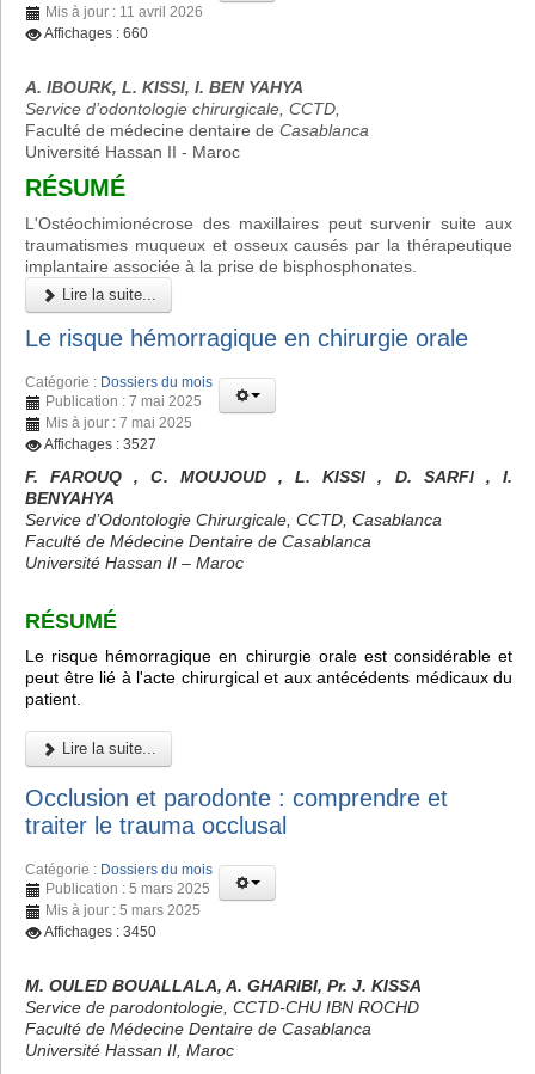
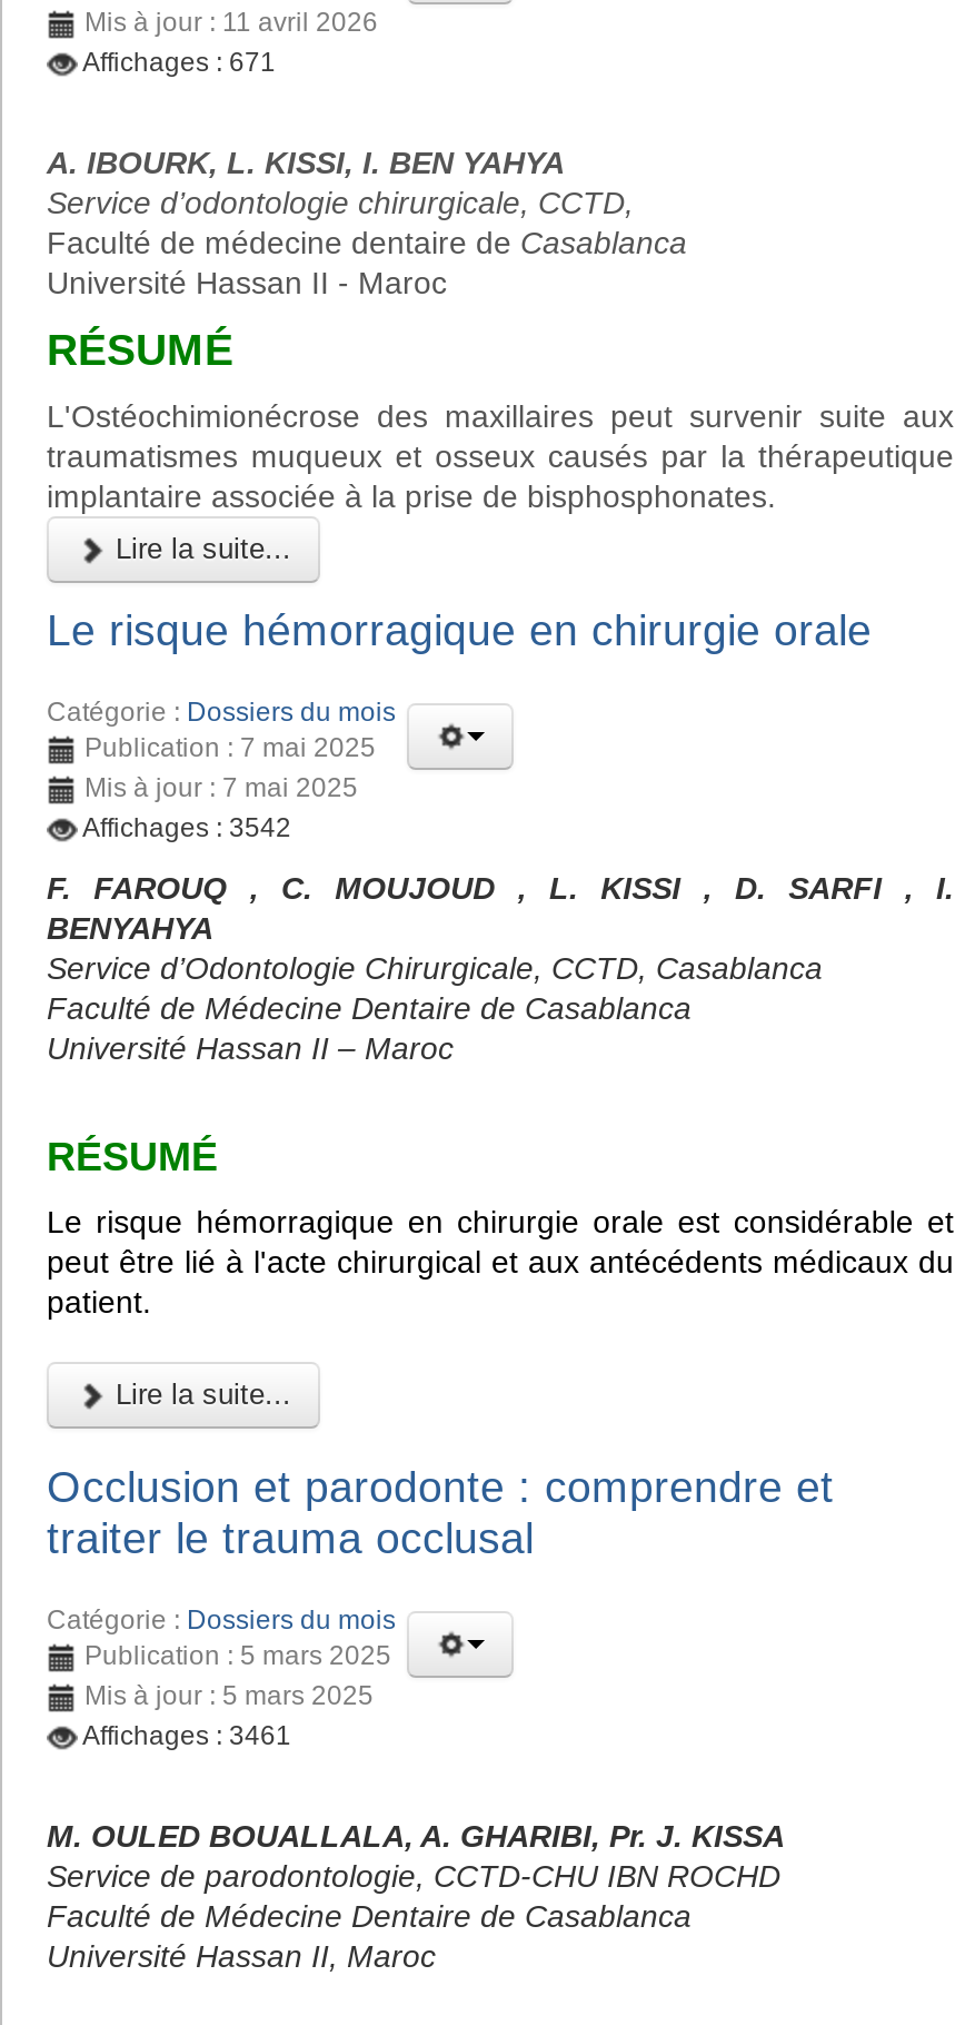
- Affichages : 660
+ Affichages : 671

- Affichages : 3527
+ Affichages : 3542

- Affichages : 3450
+ Affichages : 3461
